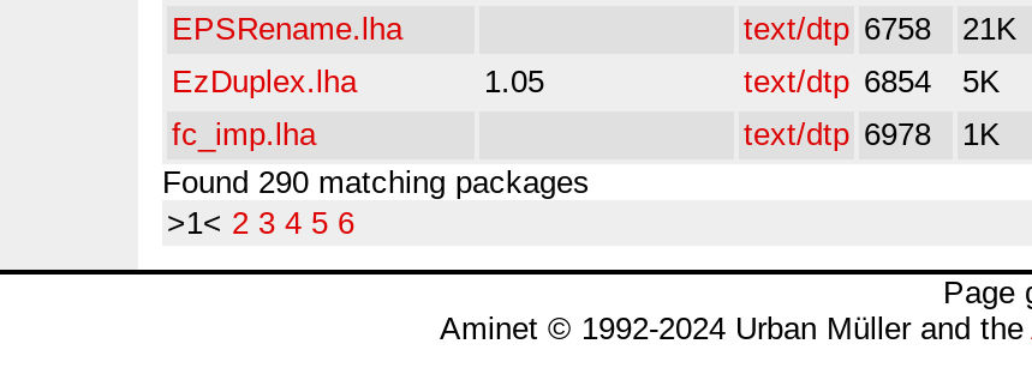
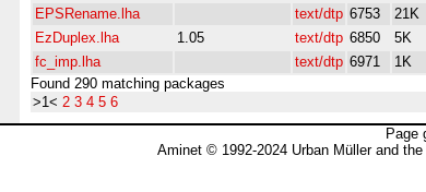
- text/dtp 6758 21K
+ text/dtp 6753 21K

- text/dtp 6854 5K
+ text/dtp 6850 5K

- text/dtp 6978 1K
+ text/dtp 6971 1K
